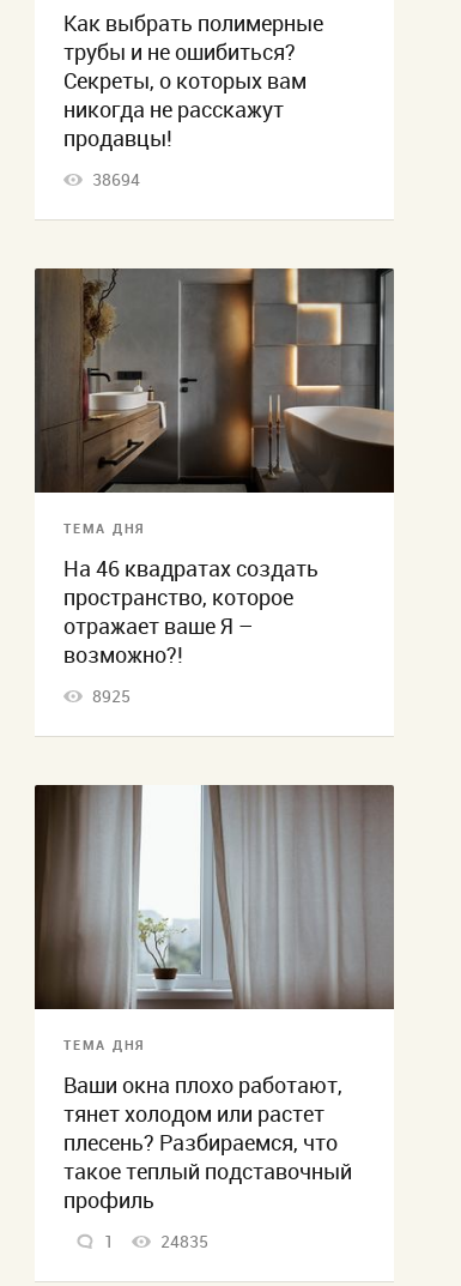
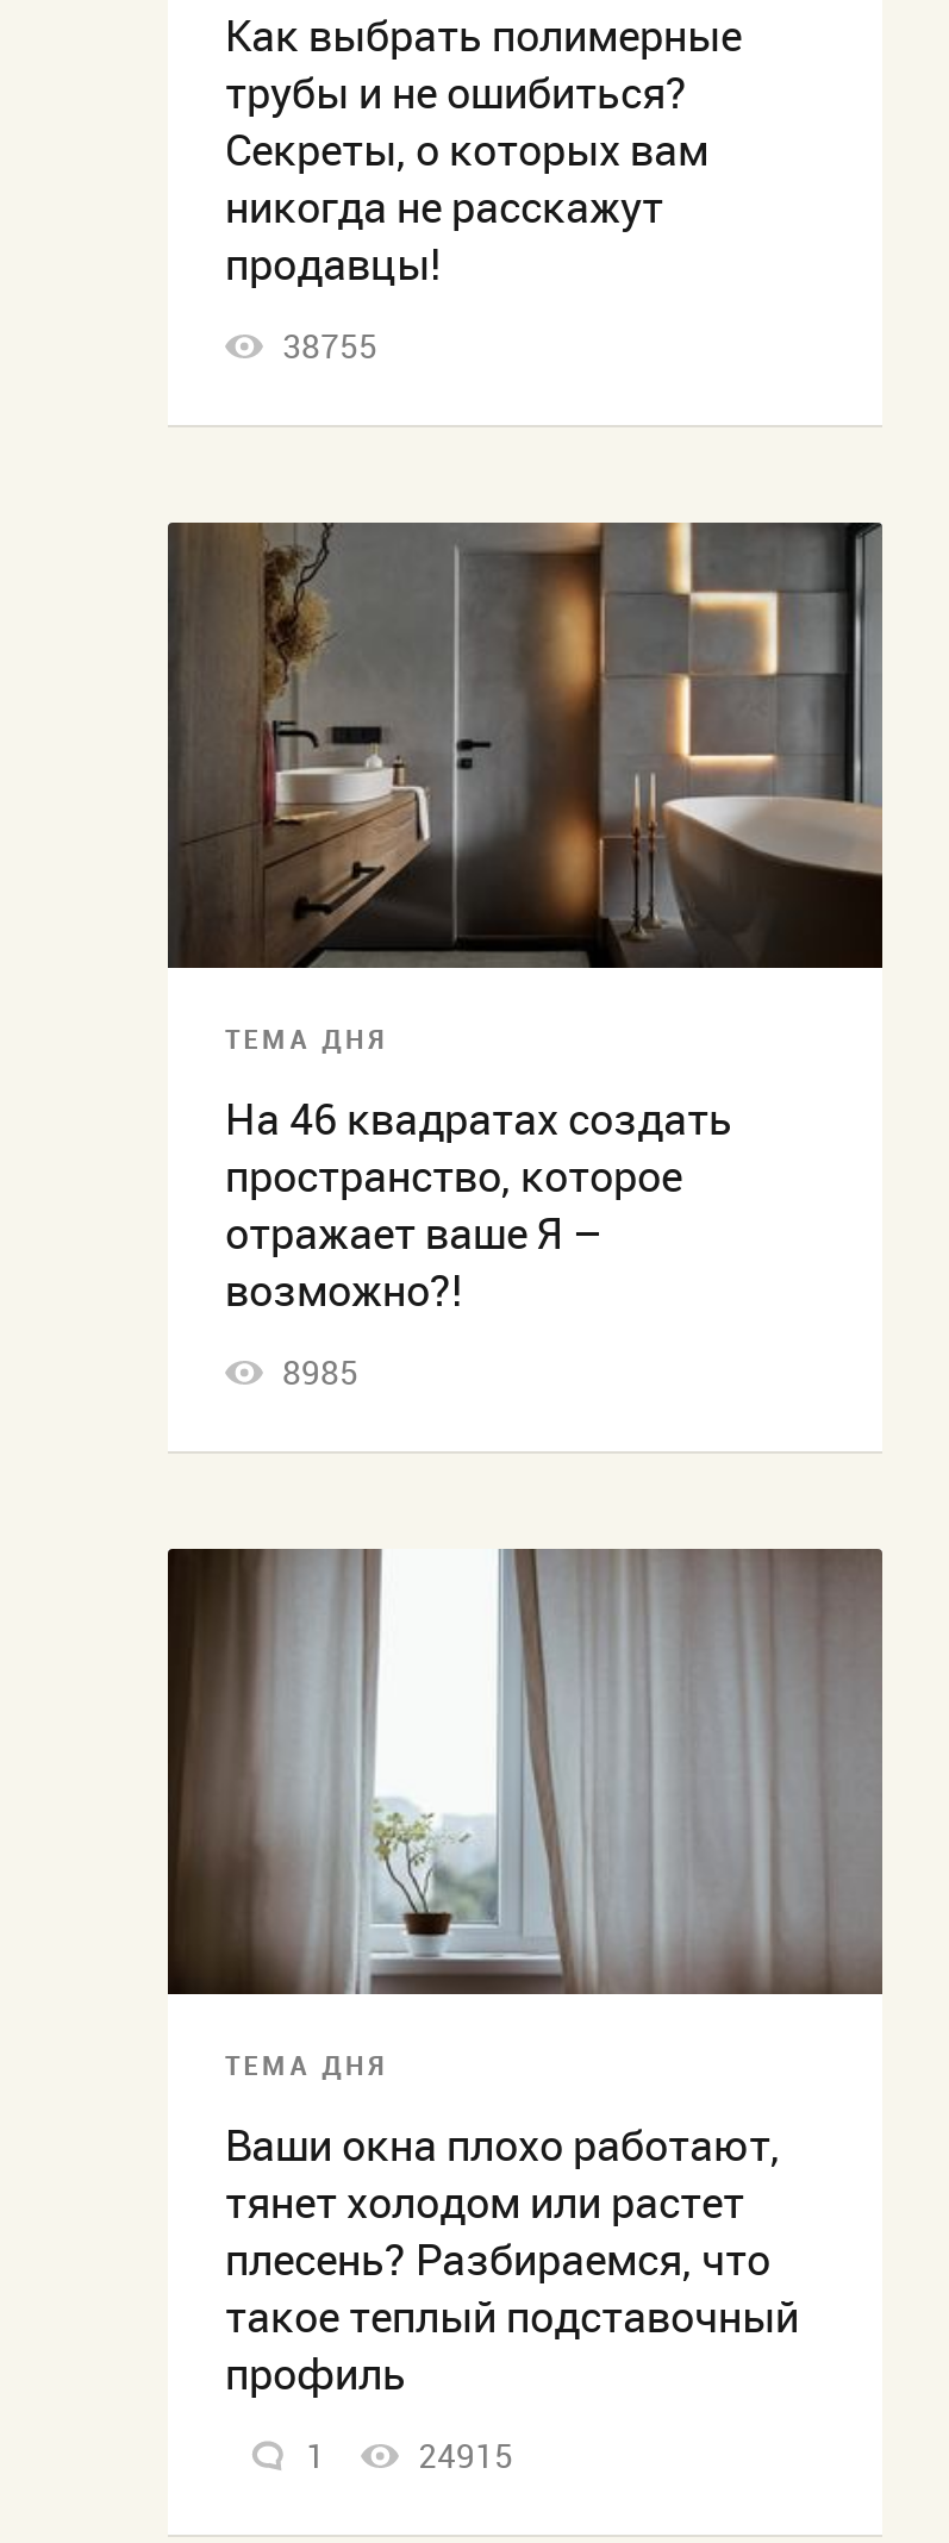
- 38694
+ 38755

- 8925
+ 8985

- 24835
+ 24915
